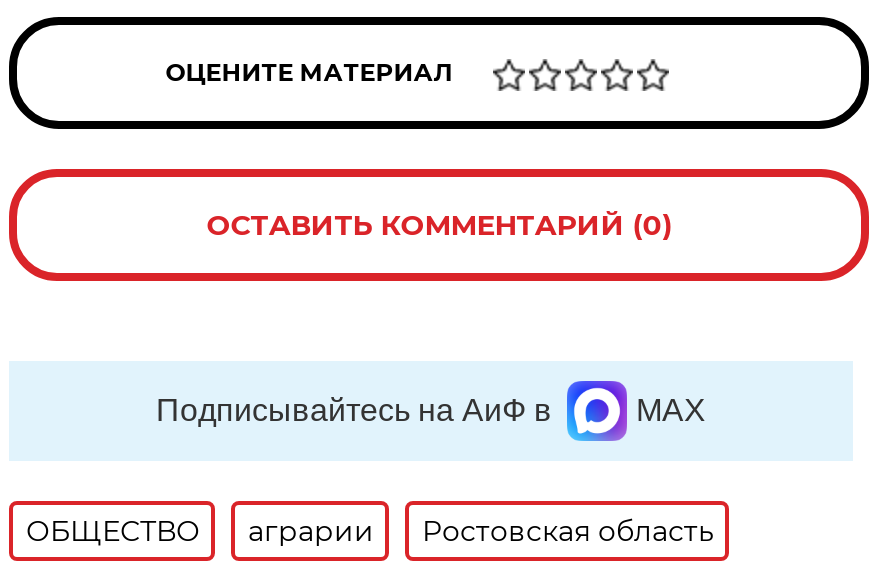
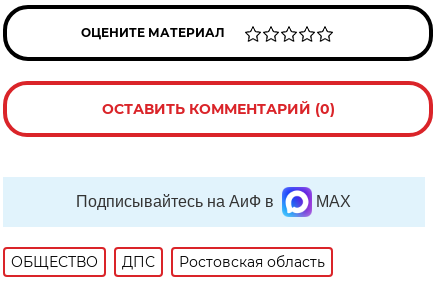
- аграрии
+ ДПС
